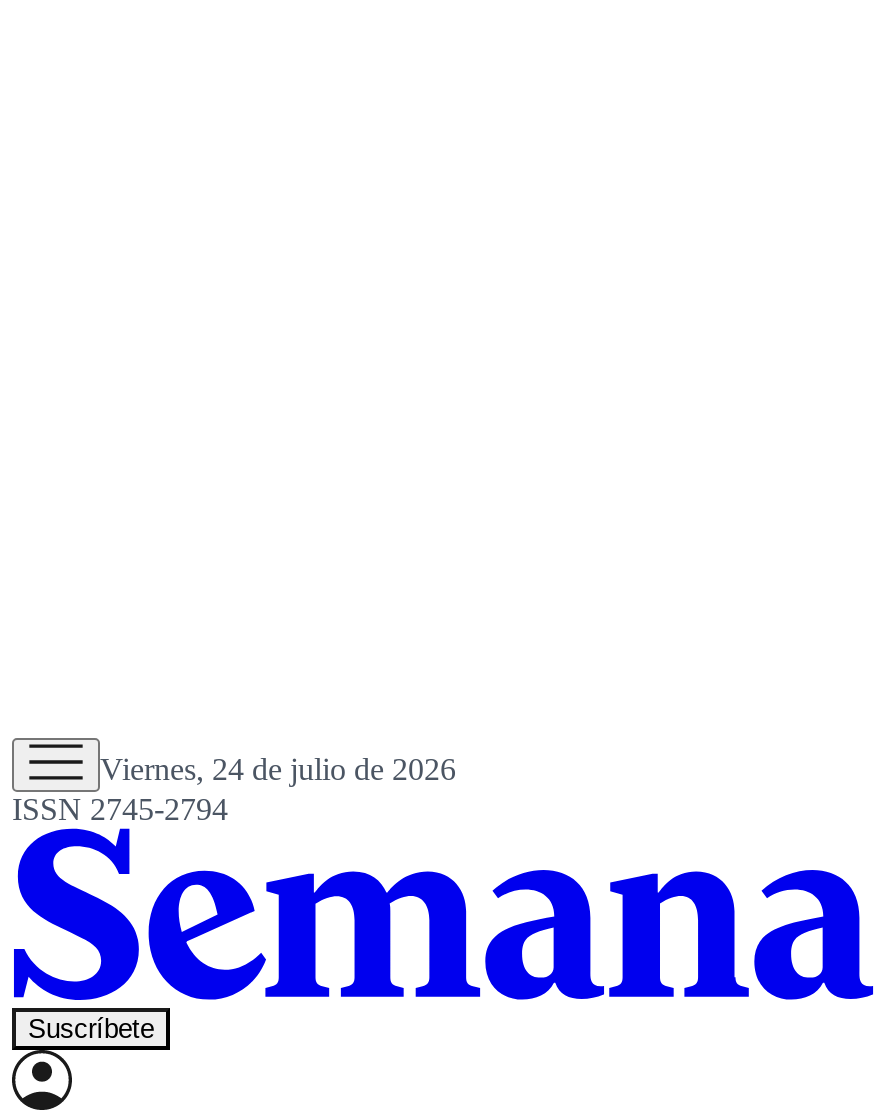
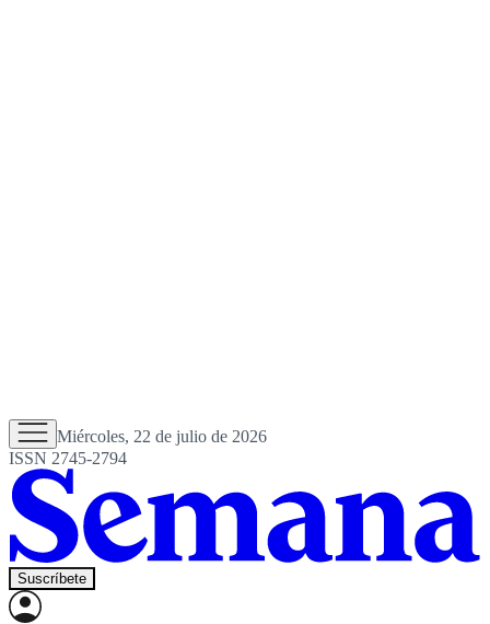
- Viernes, 24 de julio de 2026
+ Miércoles, 22 de julio de 2026
